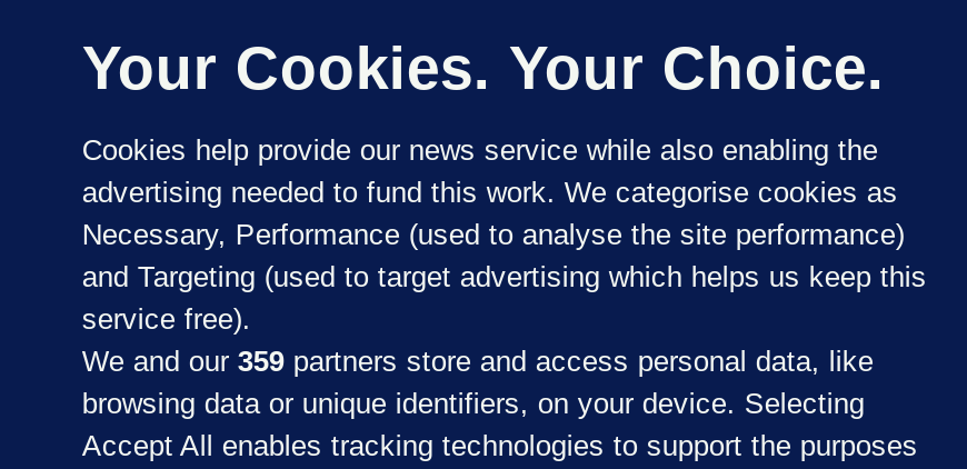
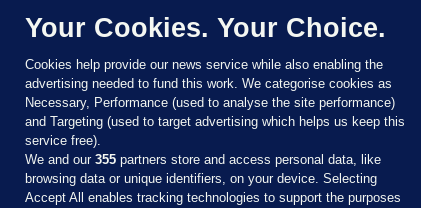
- We and our 359 partners store and access personal data, like
+ We and our 355 partners store and access personal data, like
